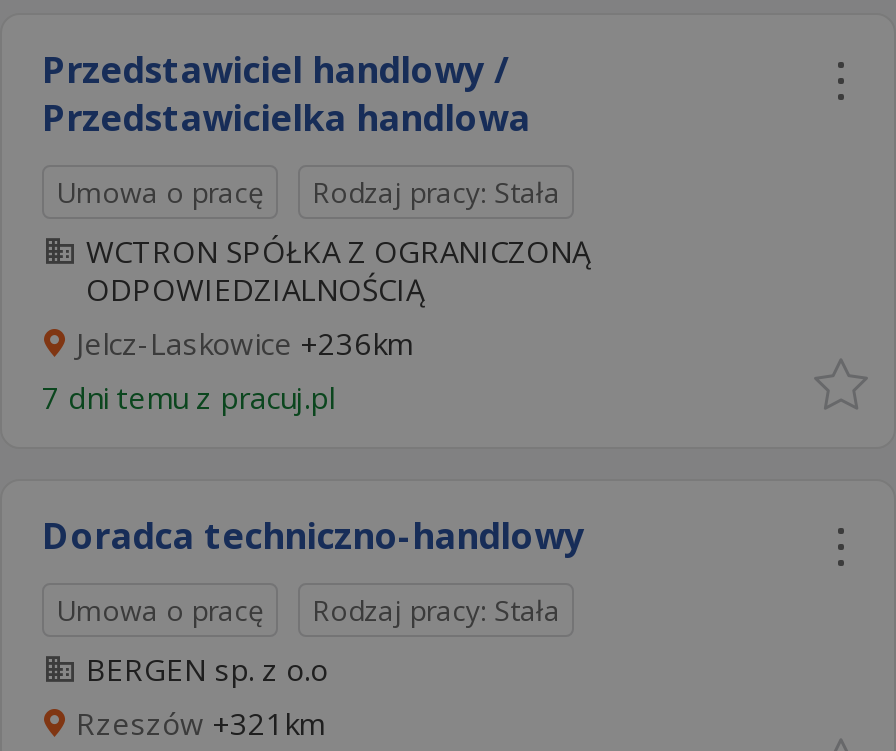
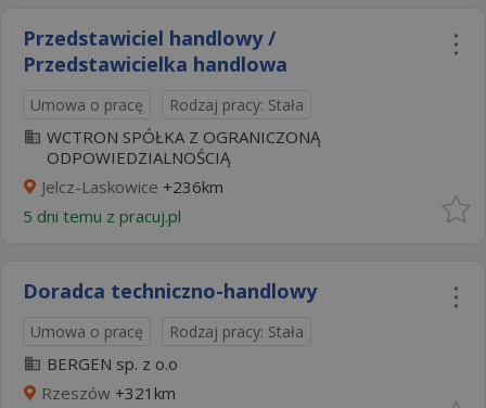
- 7 dni temu z pracuj.pl
+ 5 dni temu z pracuj.pl
